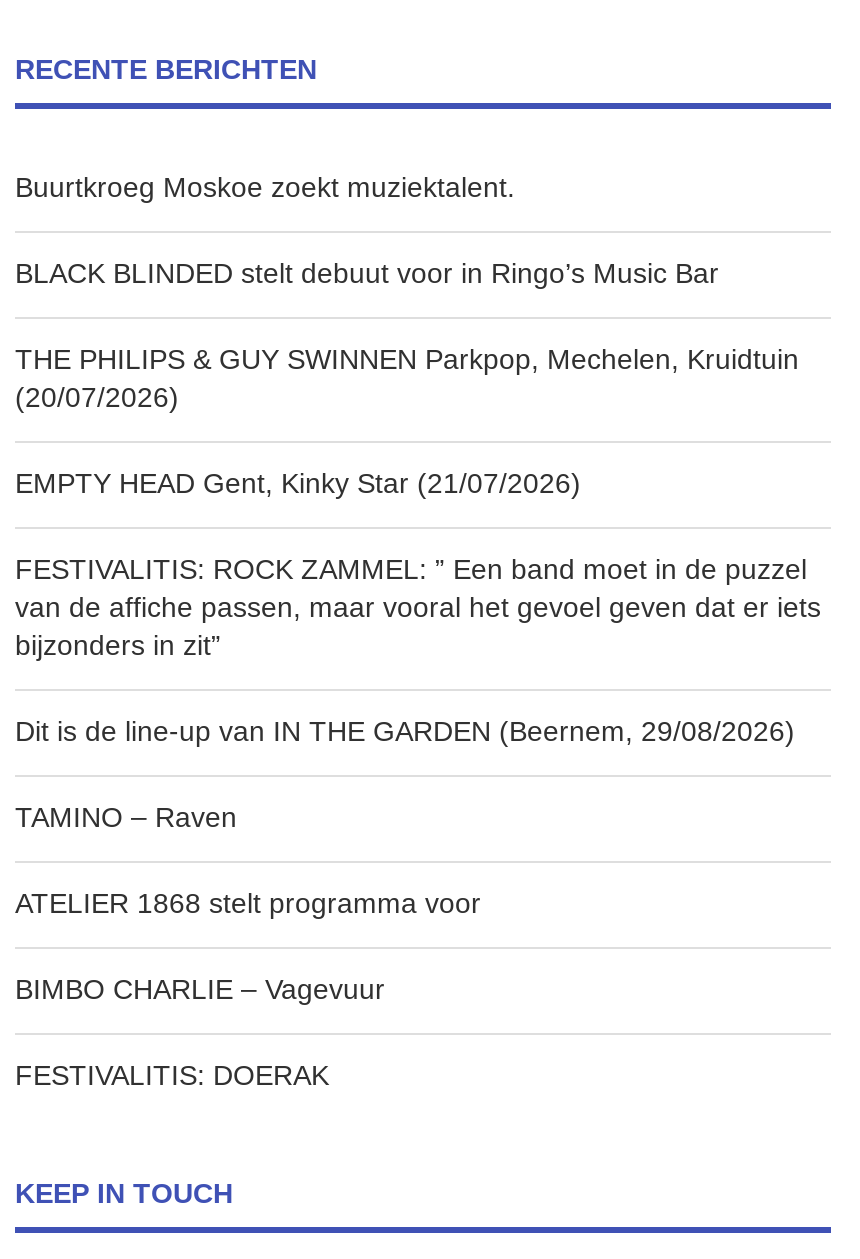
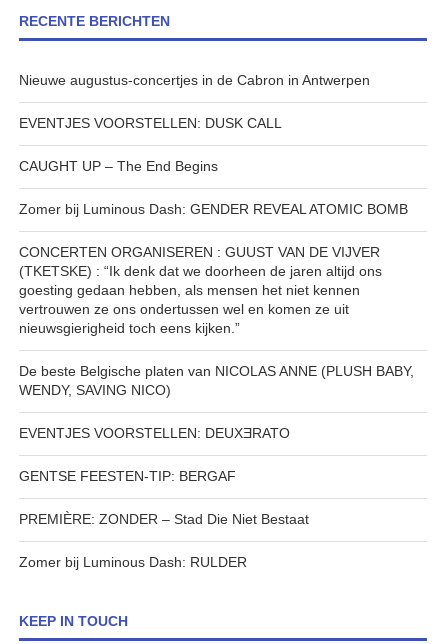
- Buurtkroeg Moskoe zoekt muziektalent.
+ Nieuwe augustus-concertjes in de Cabron in Antwerpen

- BLACK BLINDED stelt debuut voor in Ringo’s Music Bar
+ EVENTJES VOORSTELLEN: DUSK CALL

- THE PHILIPS & GUY SWINNEN Parkpop, Mechelen, Kruidtuin
- (20/07/2026)
+ CAUGHT UP – The End Begins

- EMPTY HEAD Gent, Kinky Star (21/07/2026)
+ Zomer bij Luminous Dash: GENDER REVEAL ATOMIC BOMB

- FESTIVALITIS: ROCK ZAMMEL: ” Een band moet in de puzzel
- van de affiche passen, maar vooral het gevoel geven dat er iets
- bijzonders in zit”
+ CONCERTEN ORGANISEREN : GUUST VAN DE VIJVER
+ (TKETSKE) : “Ik denk dat we doorheen de jaren altijd ons
+ goesting gedaan hebben, als mensen het niet kennen
+ vertrouwen ze ons ondertussen wel en komen ze uit
+ nieuwsgierigheid toch eens kijken.”

- Dit is de line-up van IN THE GARDEN (Beernem, 29/08/2026)
+ De beste Belgische platen van NICOLAS ANNE (PLUSH BABY,
+ WENDY, SAVING NICO)

- TAMINO – Raven
+ EVENTJES VOORSTELLEN: DEUXƎRATO

- ATELIER 1868 stelt programma voor
+ GENTSE FEESTEN-TIP: BERGAF

- BIMBO CHARLIE – Vagevuur
+ PREMIÈRE: ZONDER – Stad Die Niet Bestaat

- FESTIVALITIS: DOERAK
+ Zomer bij Luminous Dash: RULDER
